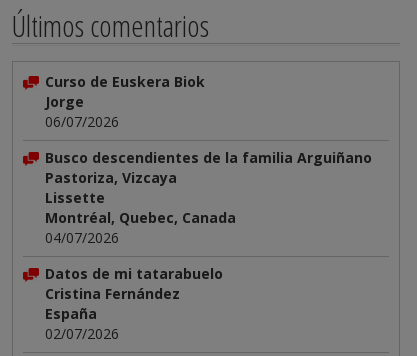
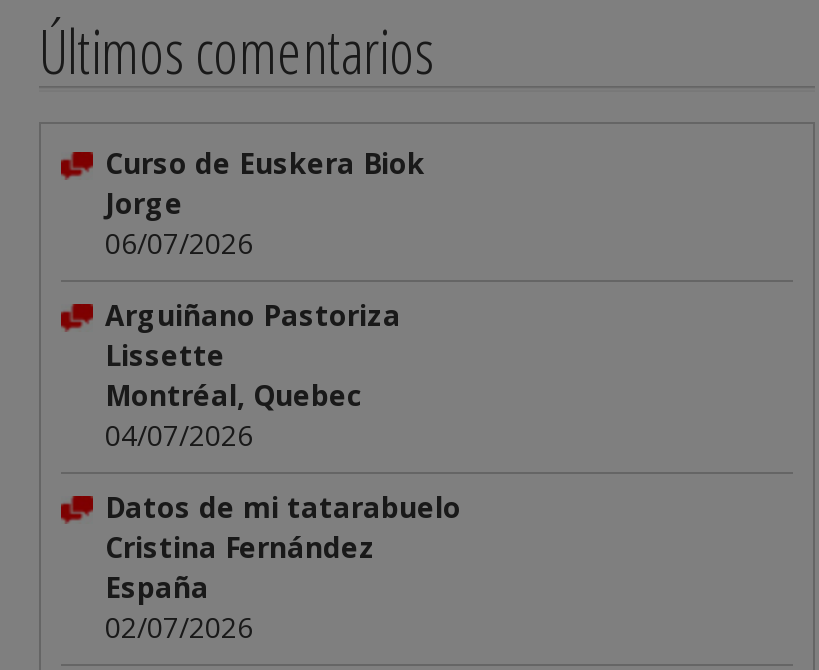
- Busco descendientes de la familia Arguiñano
- Pastoriza, Vizcaya
+ Arguiñano Pastoriza

- Montréal, Quebec, Canada
+ Montréal, Quebec
